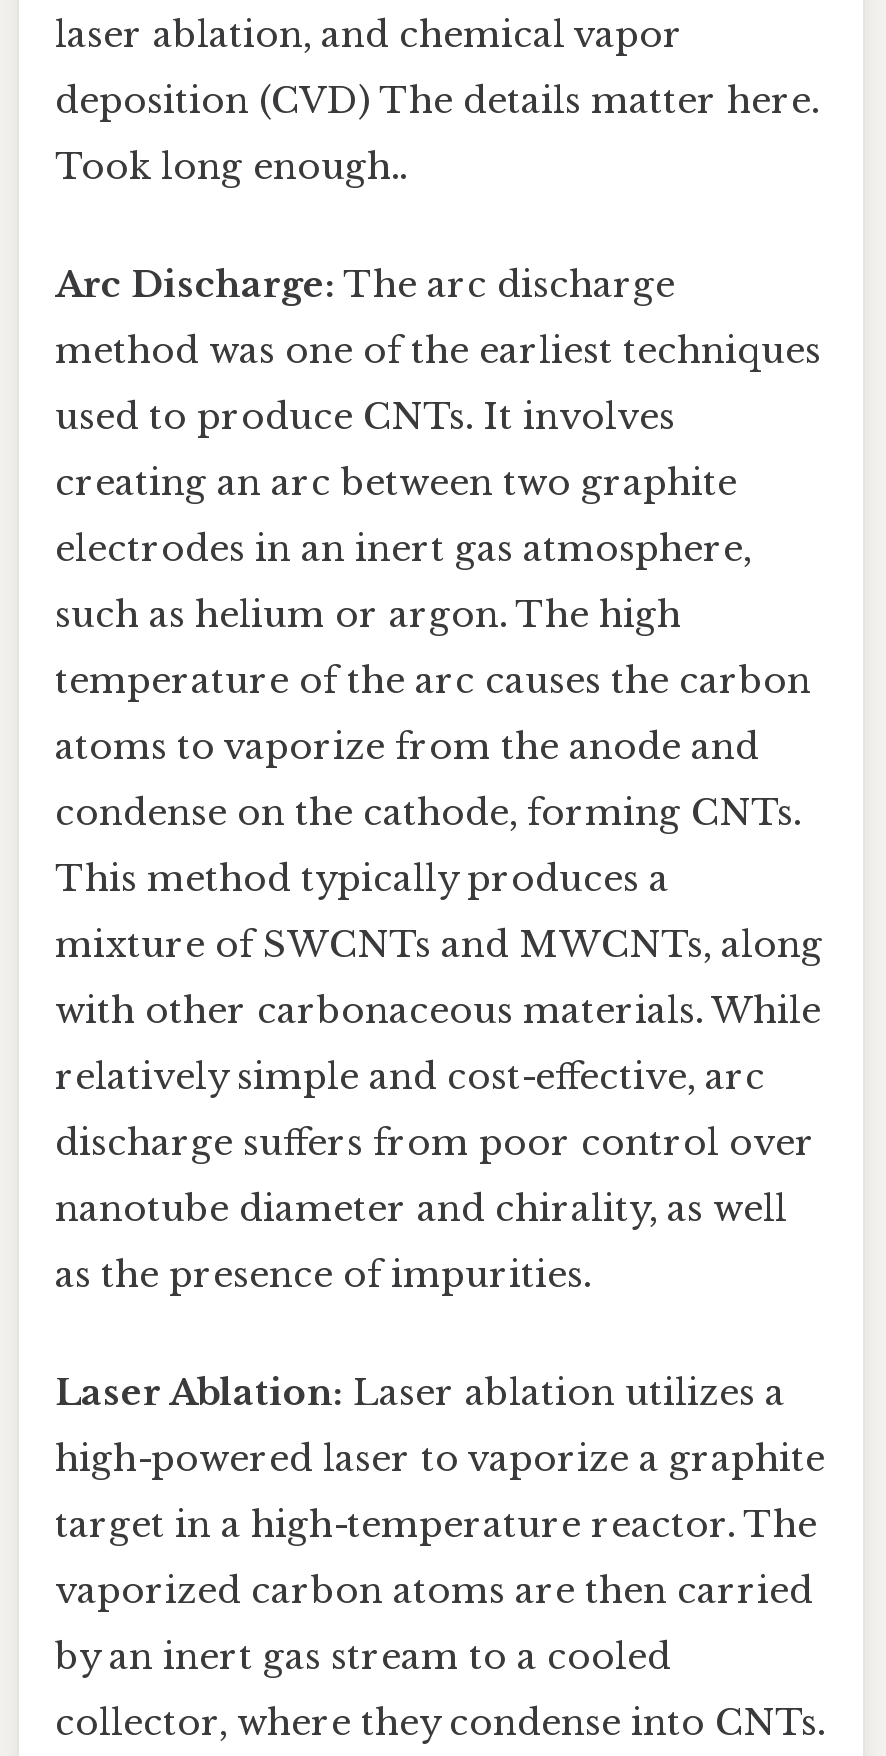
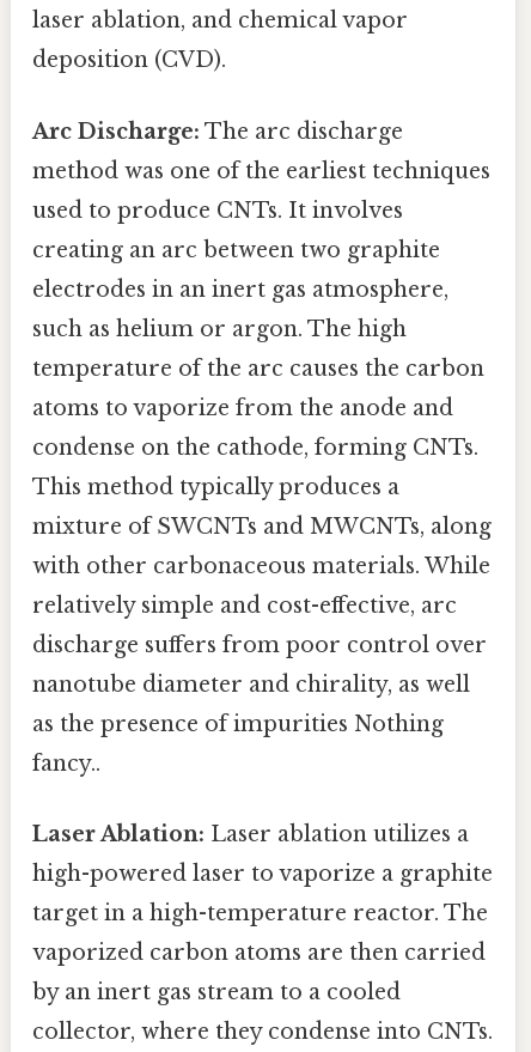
- deposition (CVD) The details matter here.
- Took long enough..
+ deposition (CVD).

moved up: Arc Discharge: The arc discharge | method was one of the earliest techniques | used to produce CNTs. It involves | ... | discharge suffers from poor control over | nanotube diameter and chirality, as well

- as the presence of impurities.
+ as the presence of impurities Nothing
+ fancy..
